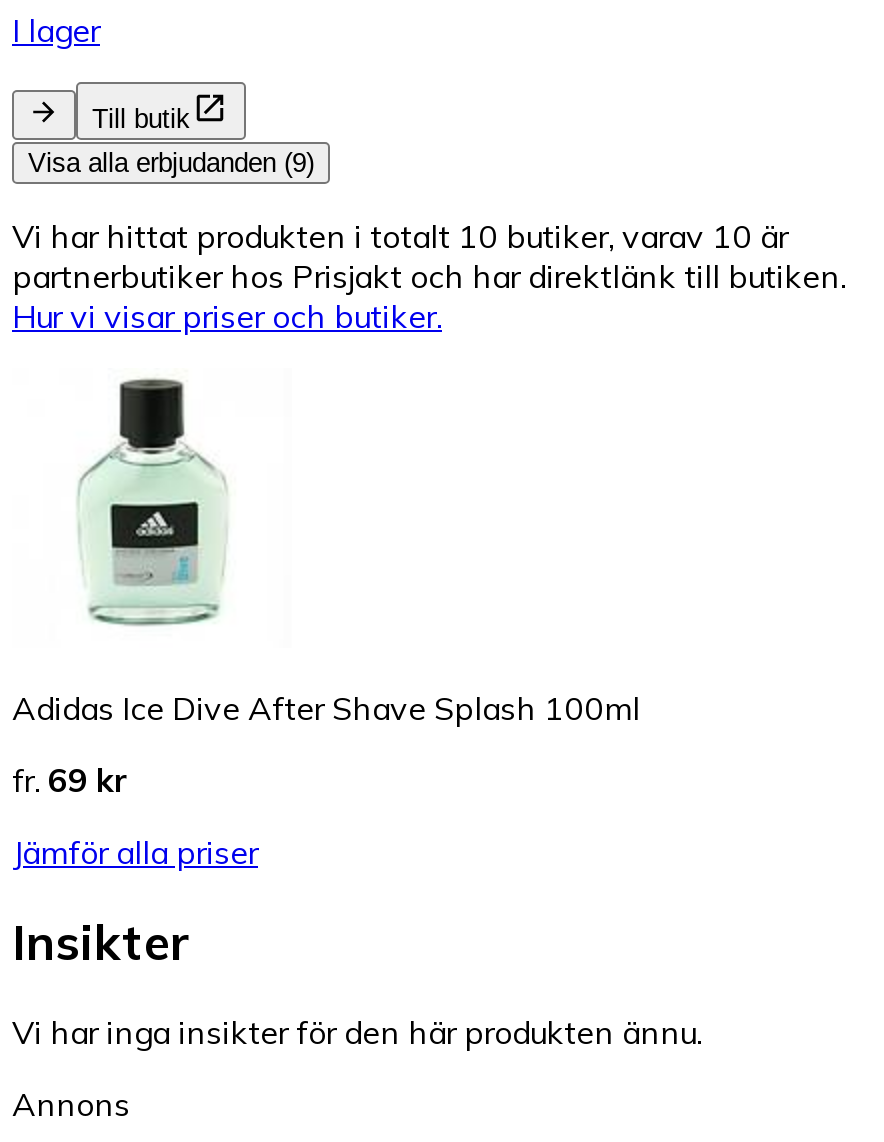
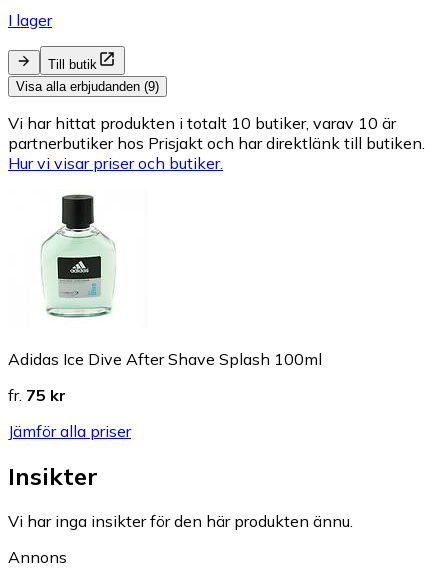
- fr. 69 kr
+ fr. 75 kr
